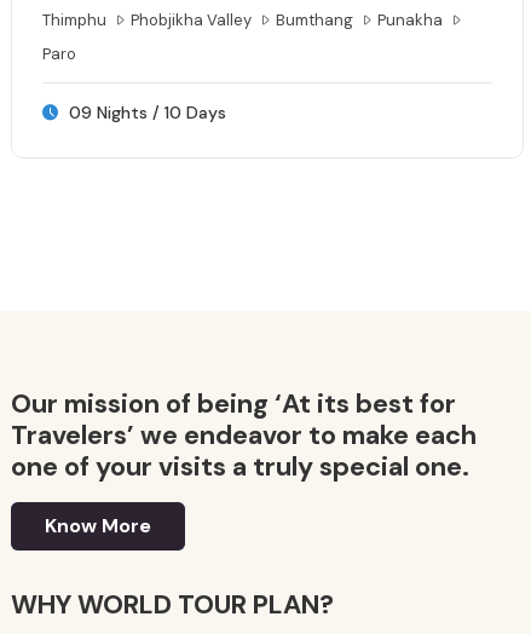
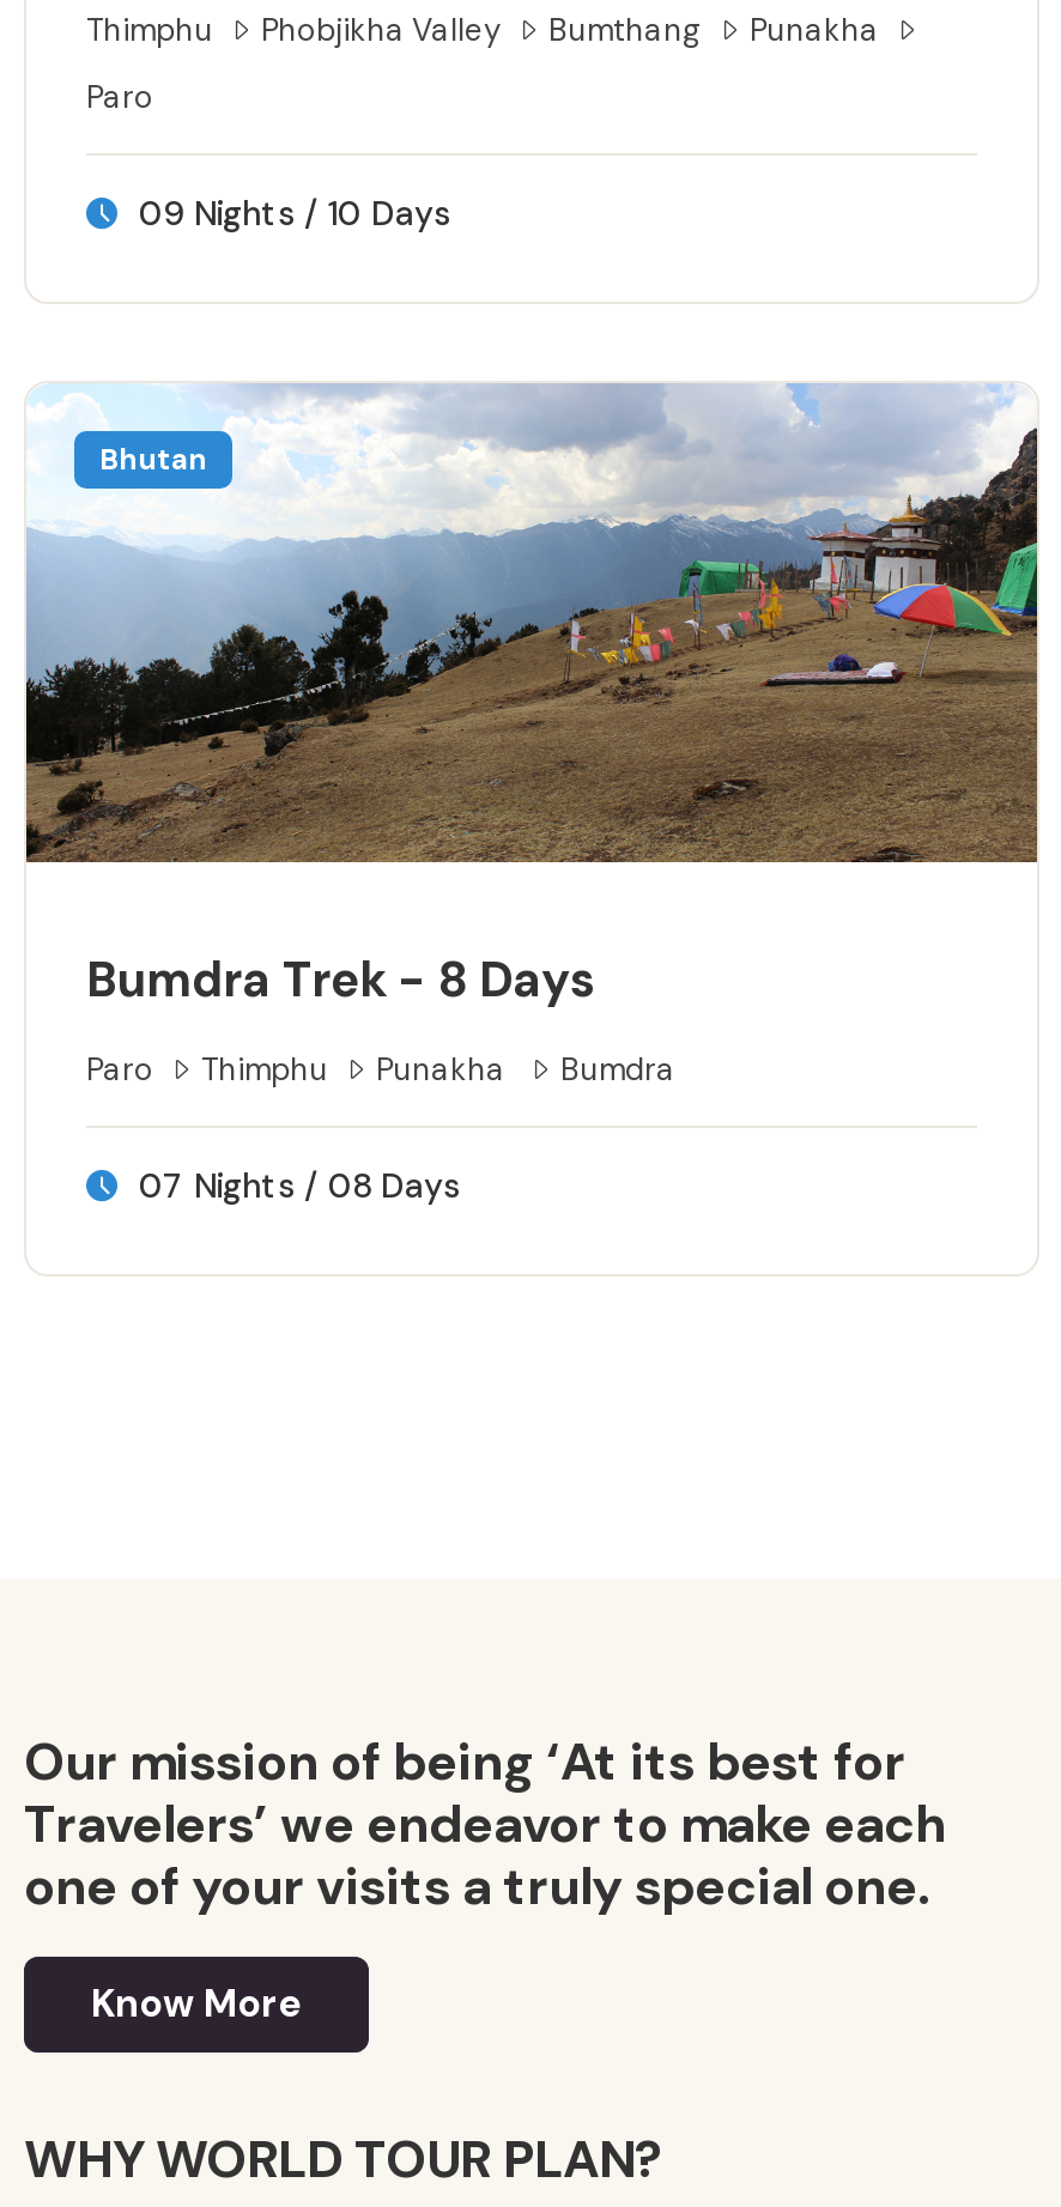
+ [image]
+ Bhutan

+ Bumdra Trek - 8 Days
+ Paro
+ Thimphu
+ Punakha
+ Bumdra
+ 07 Nights / 08 Days
